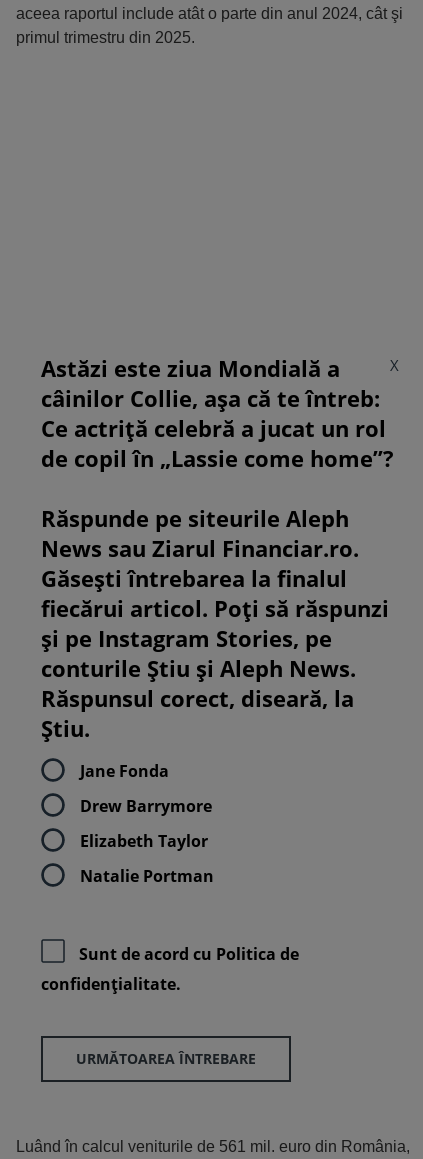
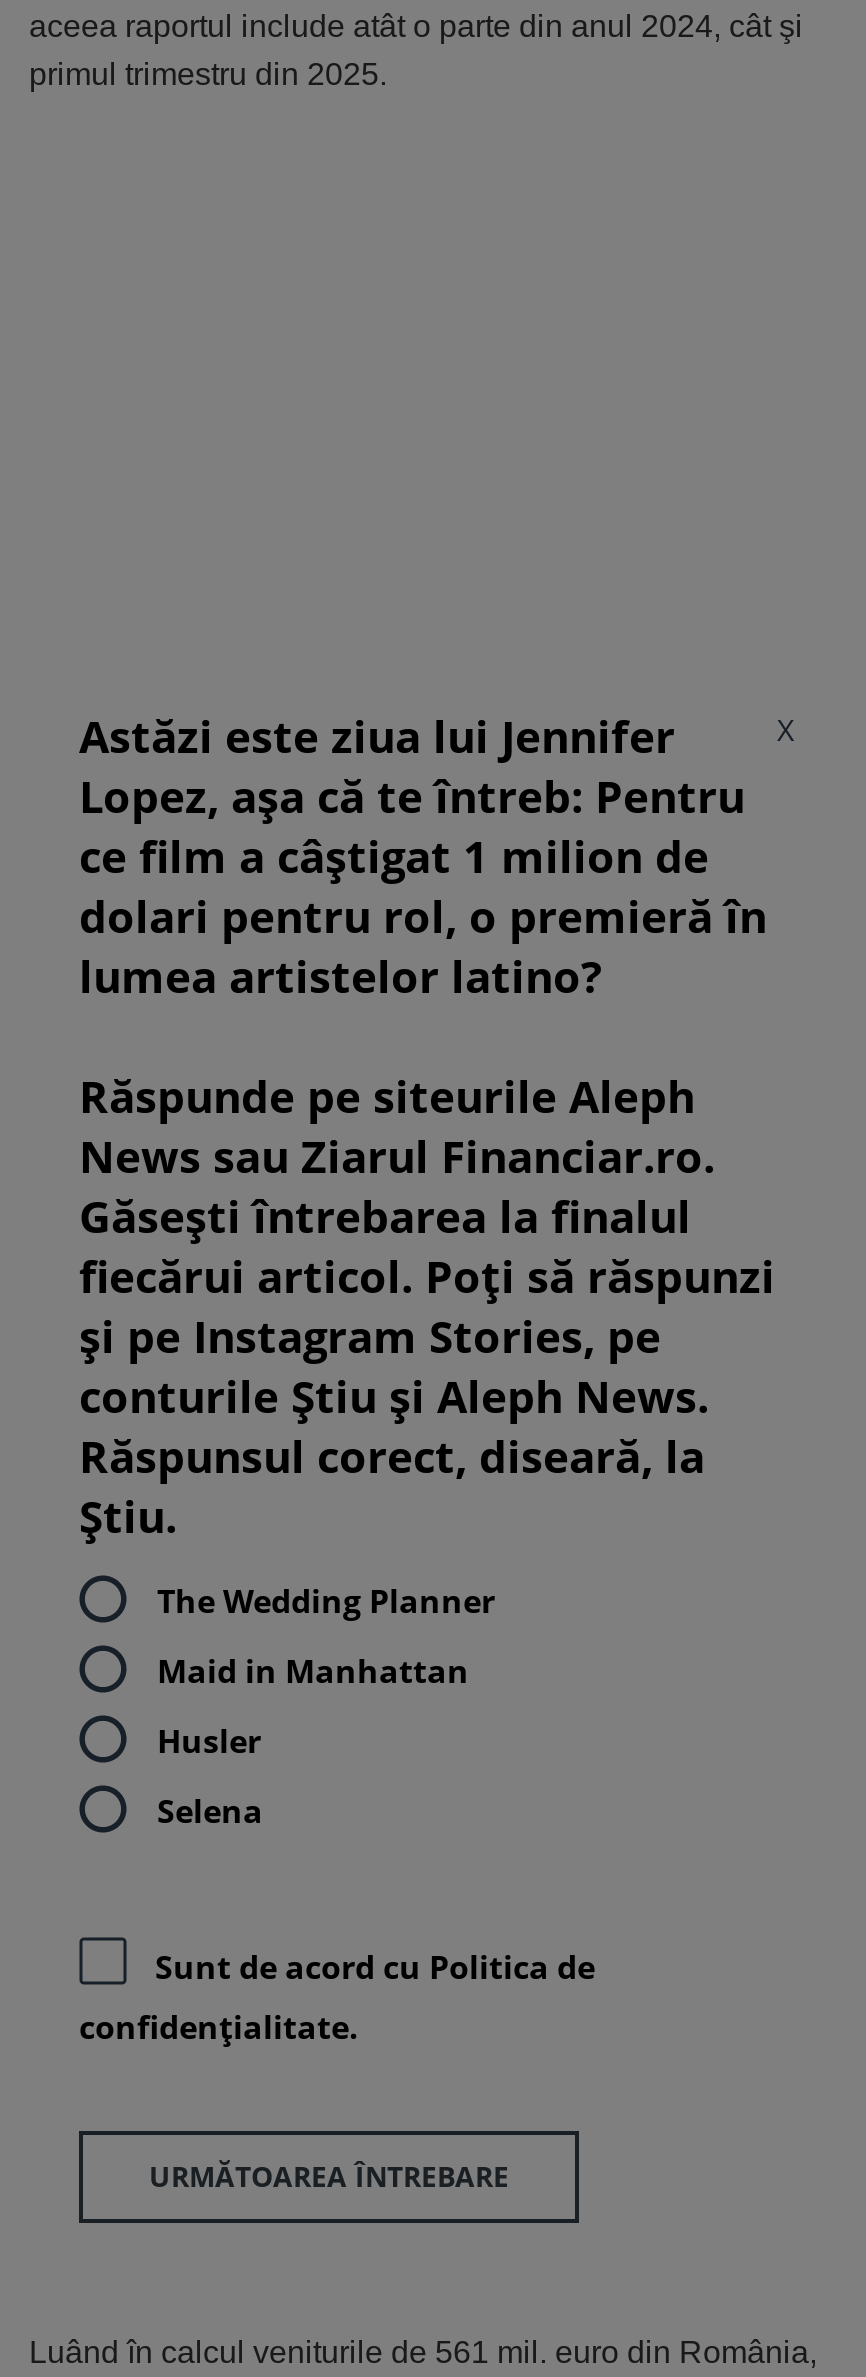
- Astăzi este ziua Mondială a
- câinilor Collie, așa că te întreb:
- Ce actriță celebră a jucat un rol
- de copil în „Lassie come home”?
+ Astăzi este ziua lui Jennifer
+ Lopez, așa că te întreb: Pentru
+ ce film a câștigat 1 milion de
+ dolari pentru rol, o premieră în
+ lumea artistelor latino?

- Jane Fonda
+ The Wedding Planner

- Drew Barrymore
+ Maid in Manhattan

- Elizabeth Taylor
+ Husler

- Natalie Portman
+ Selena
